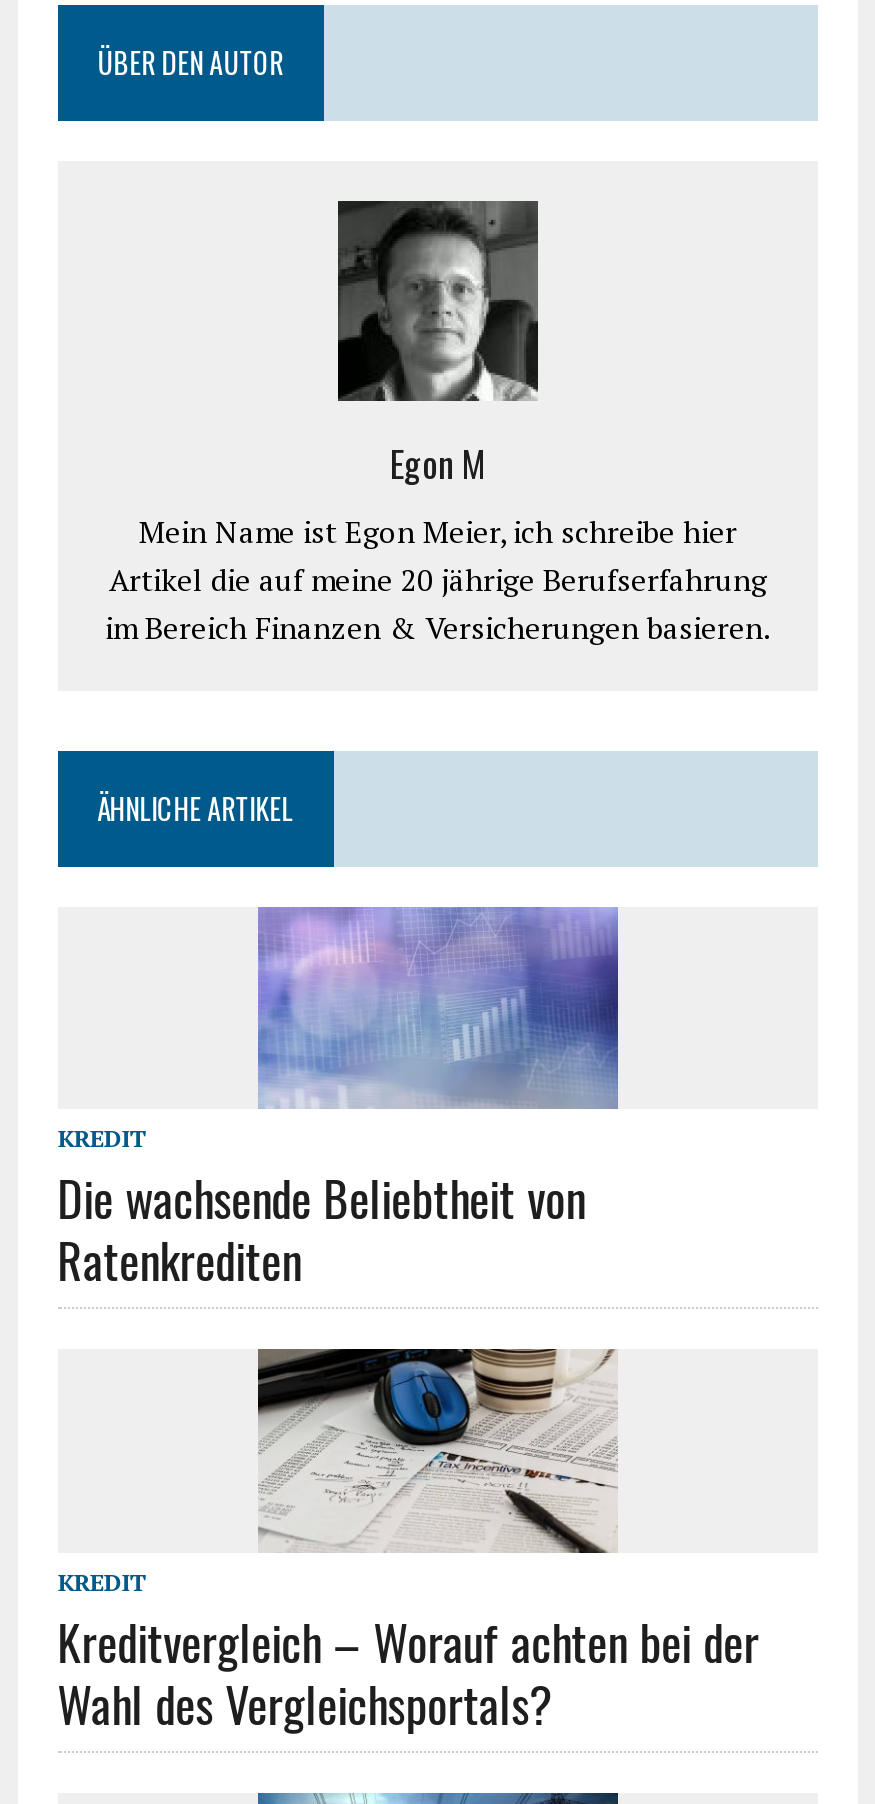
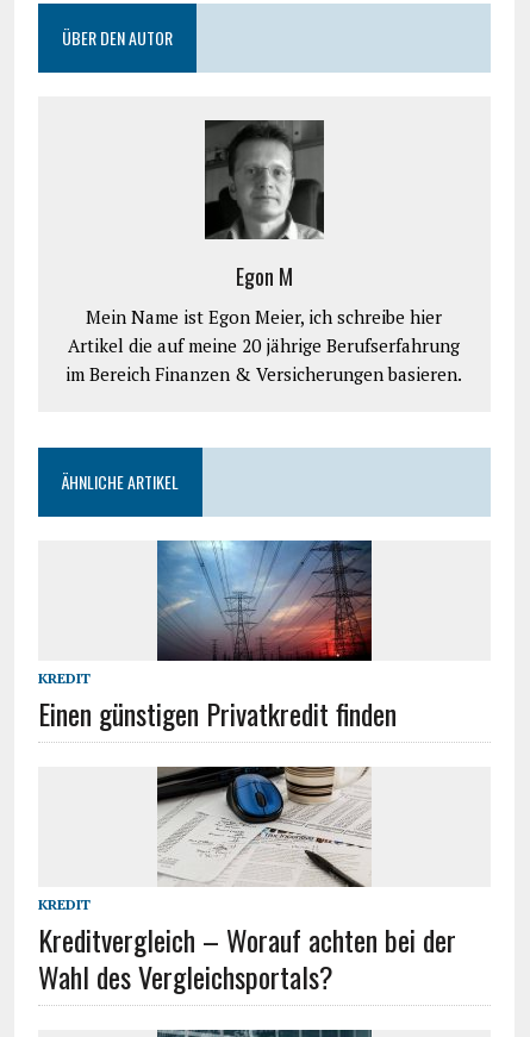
- [image]
- Die wachsende Beliebtheit von
- Ratenkrediten
+ [image]
+ Einen günstigen Privatkredit finden
